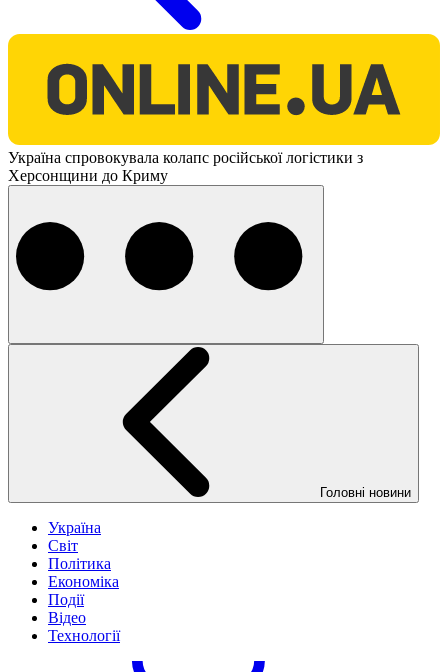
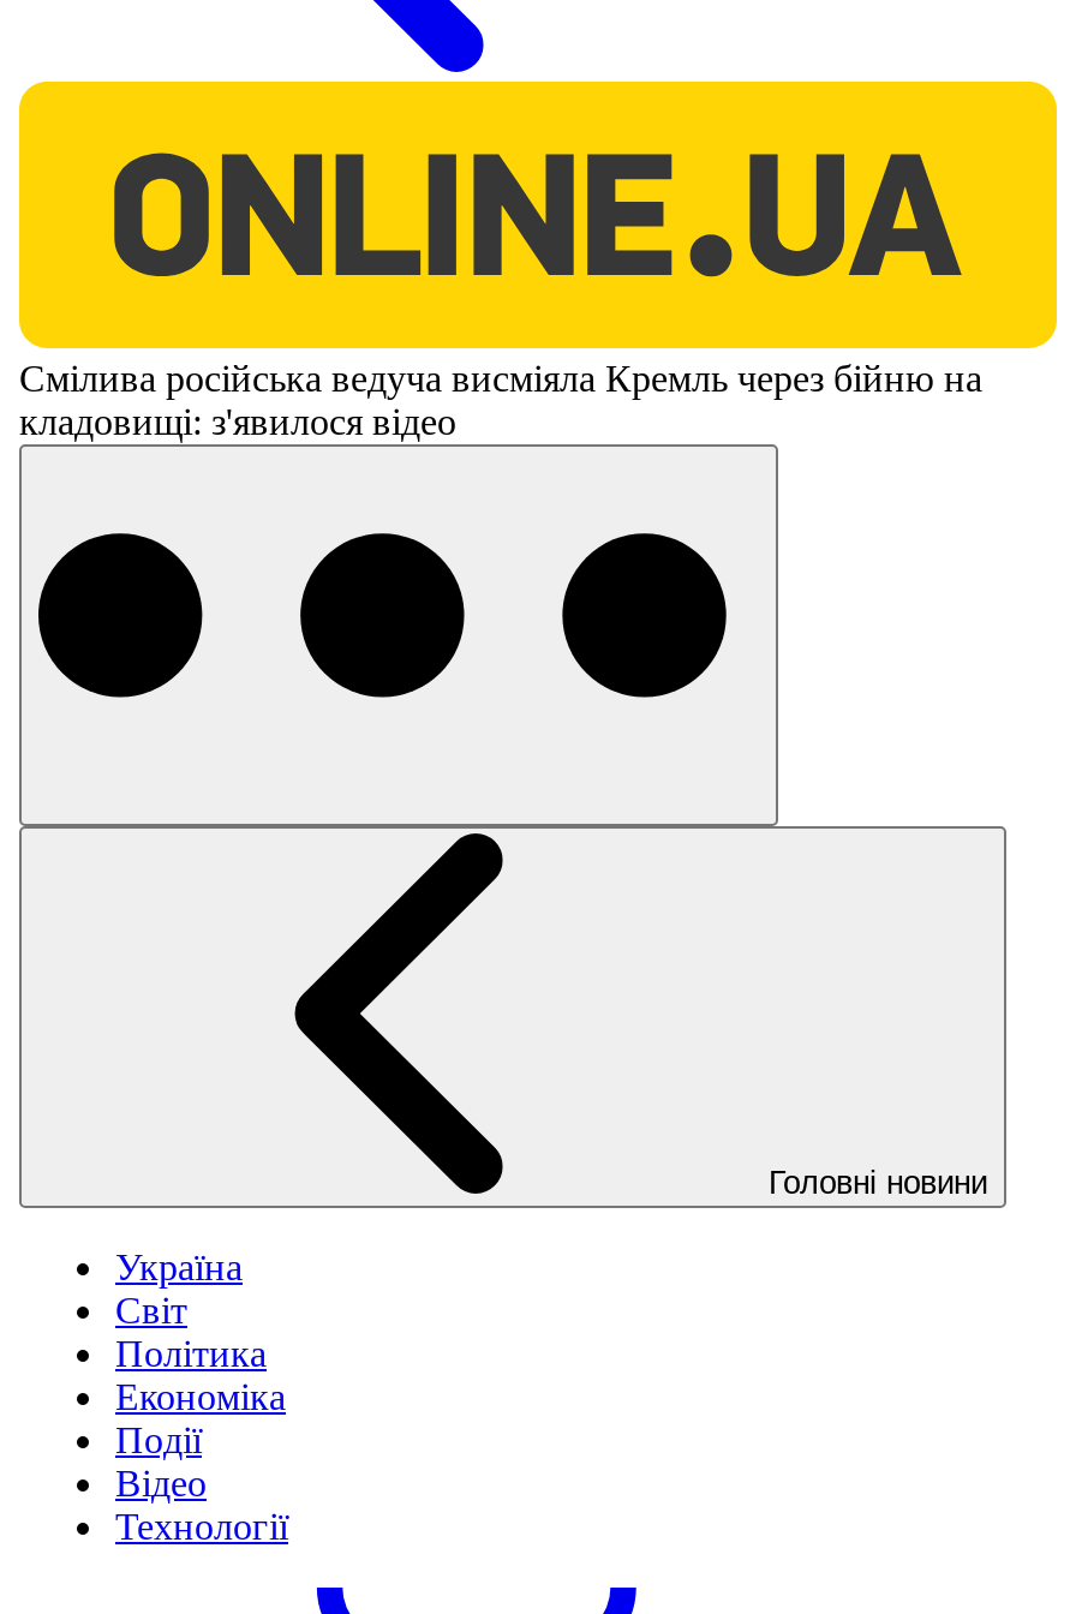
- Україна спровокувала колапс російської логістики з
- Херсонщини до Криму
+ Смілива російська ведуча висміяла Кремль через бійню на
+ кладовищі: з'явилося відео
